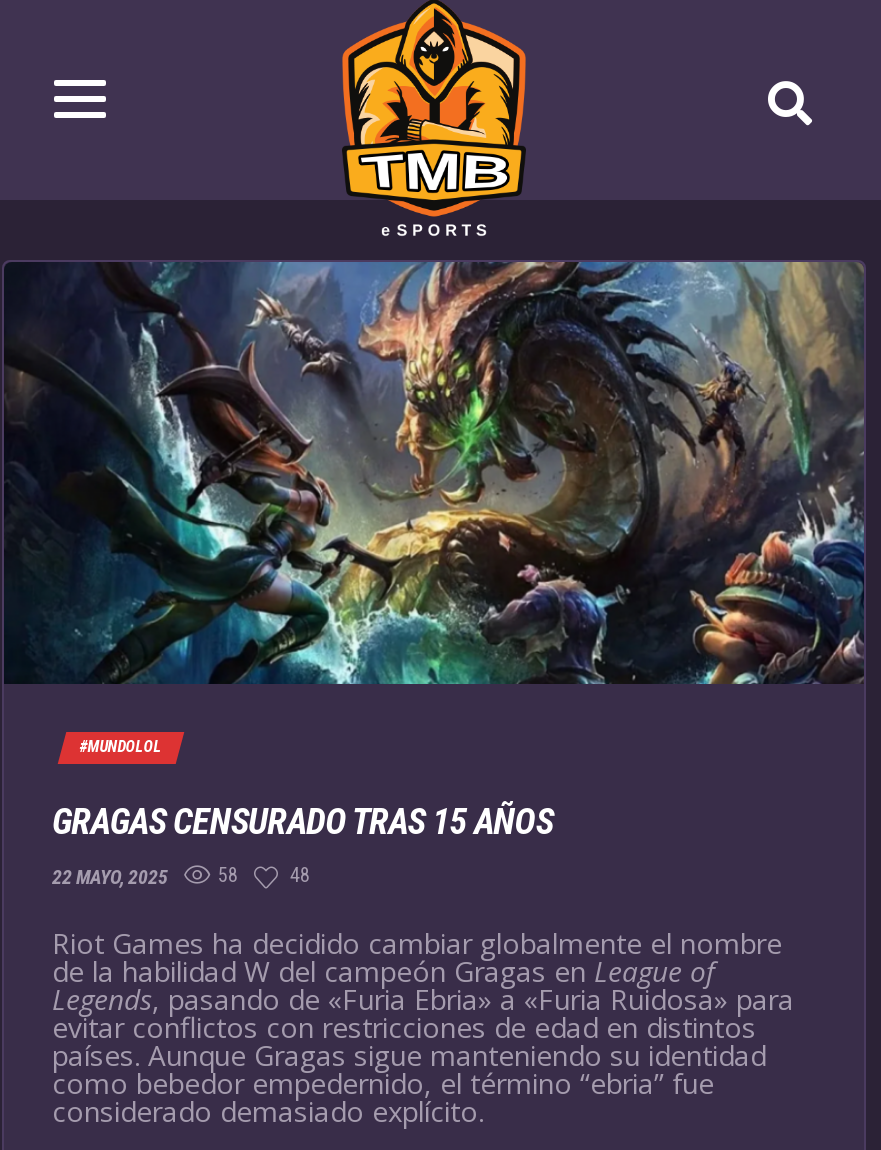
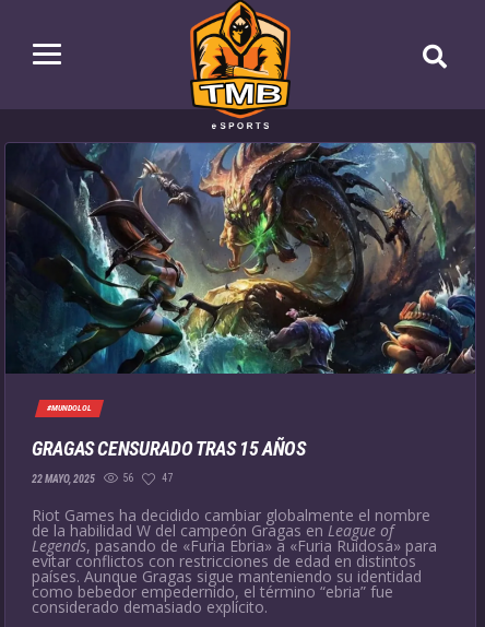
- 58
+ 56

- 48
+ 47
